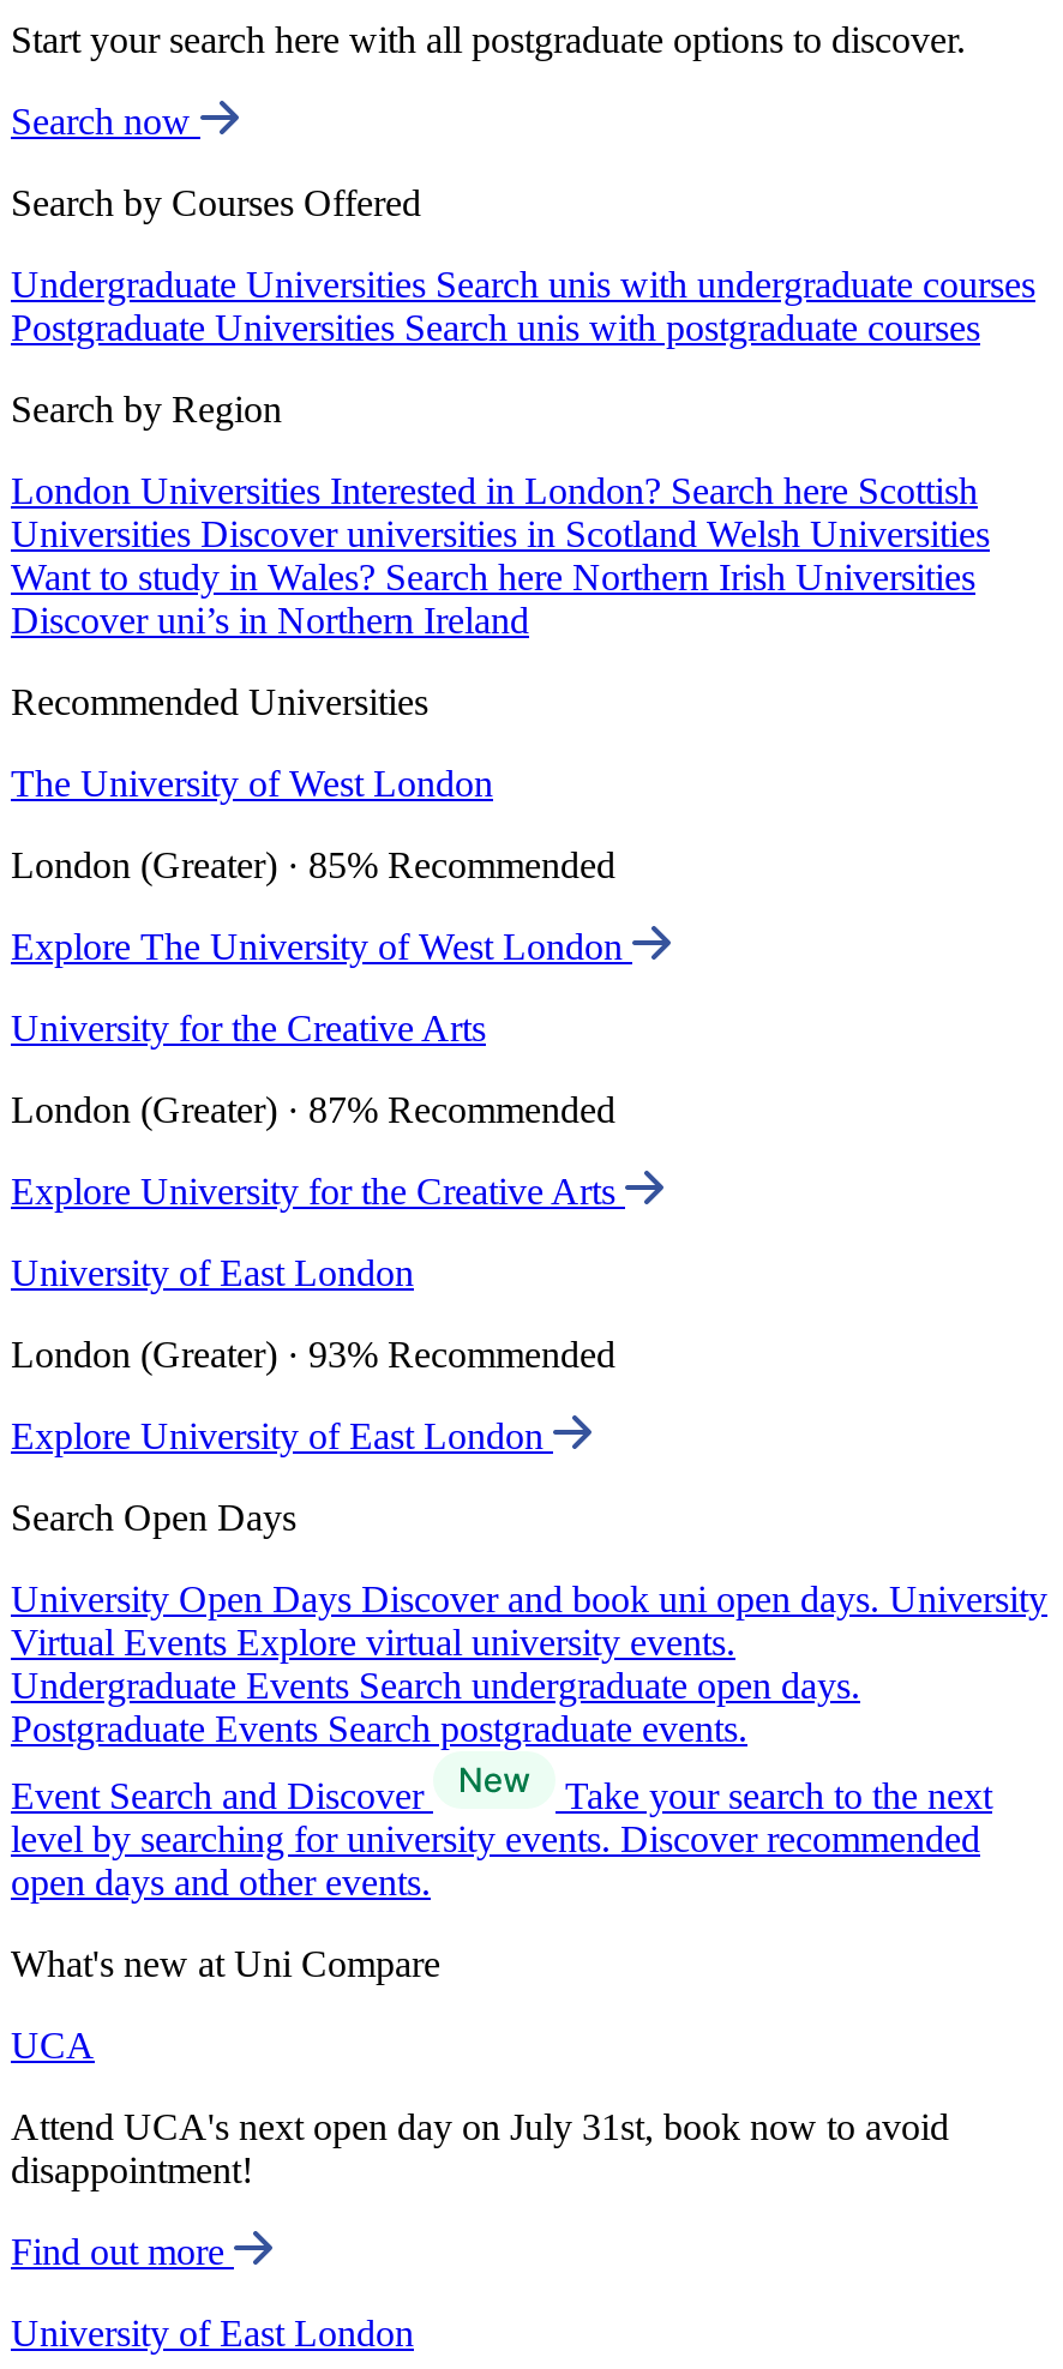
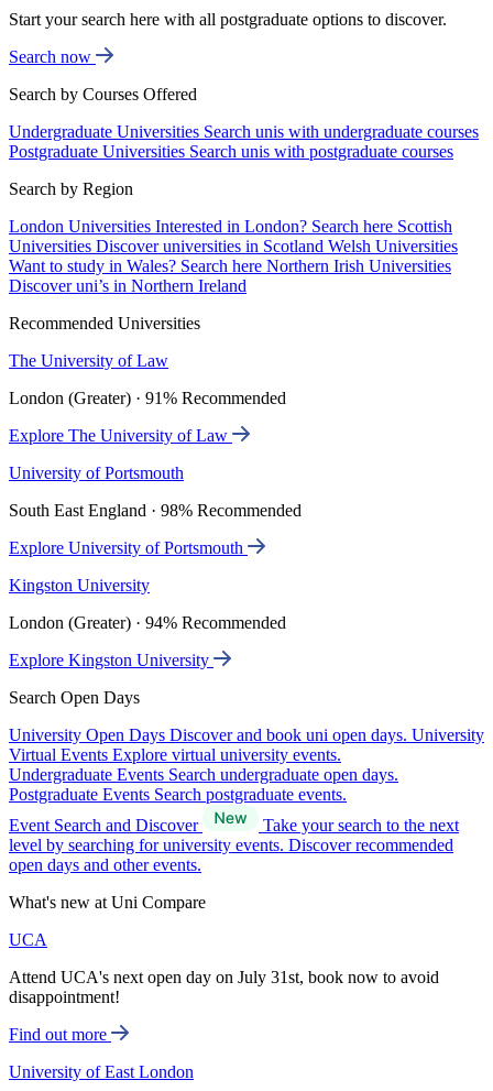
- The University of West London
+ The University of Law

- London (Greater) · 85% Recommended
+ London (Greater) · 91% Recommended

- Explore The University of West London
+ Explore The University of Law

- University for the Creative Arts
+ University of Portsmouth

- London (Greater) · 87% Recommended
+ South East England · 98% Recommended

- Explore University for the Creative Arts
+ Explore University of Portsmouth

- University of East London
+ Kingston University

- London (Greater) · 93% Recommended
+ London (Greater) · 94% Recommended

- Explore University of East London
+ Explore Kingston University
